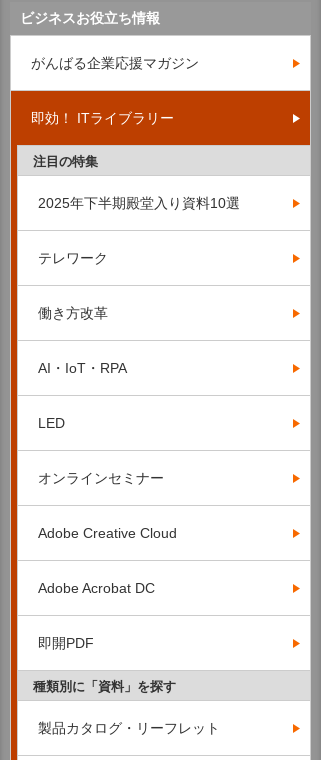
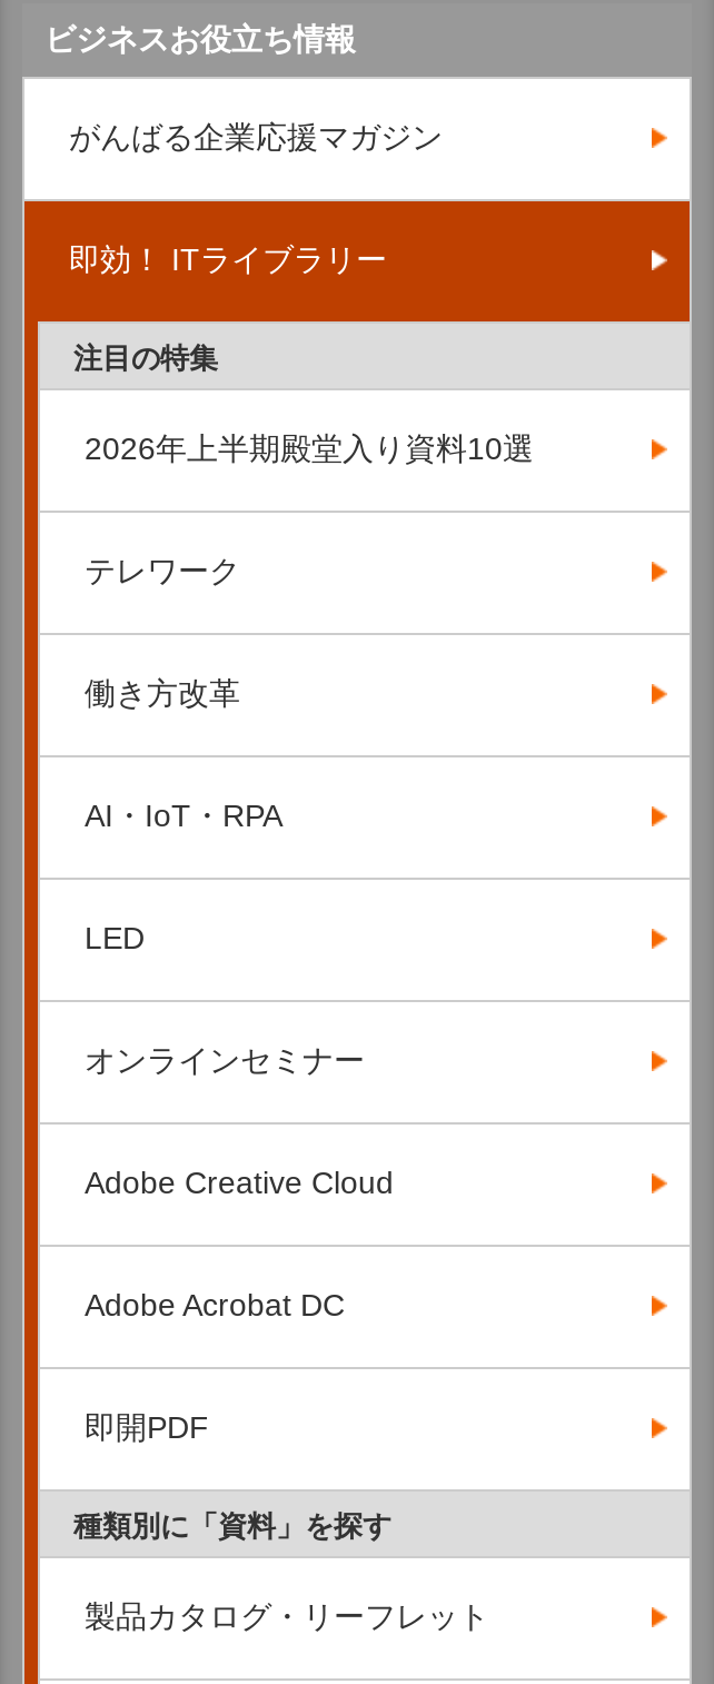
- 2025年下半期殿堂入り資料10選
+ 2026年上半期殿堂入り資料10選
